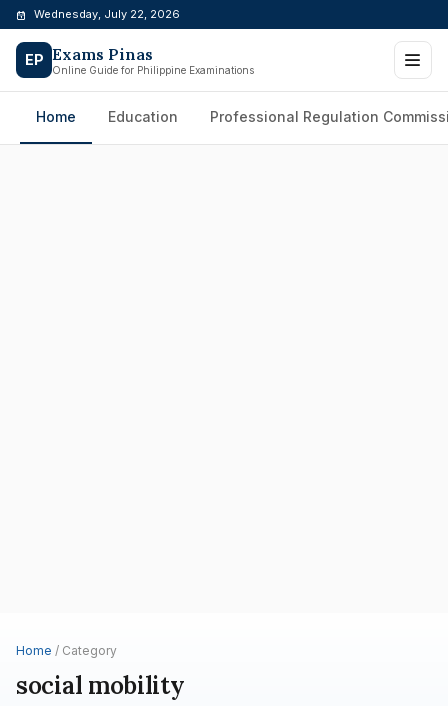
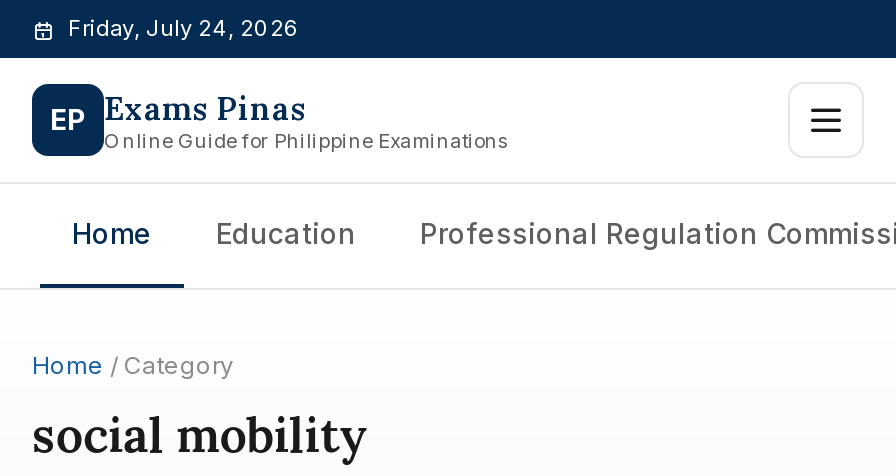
- Wednesday, July 22, 2026
+ Friday, July 24, 2026
